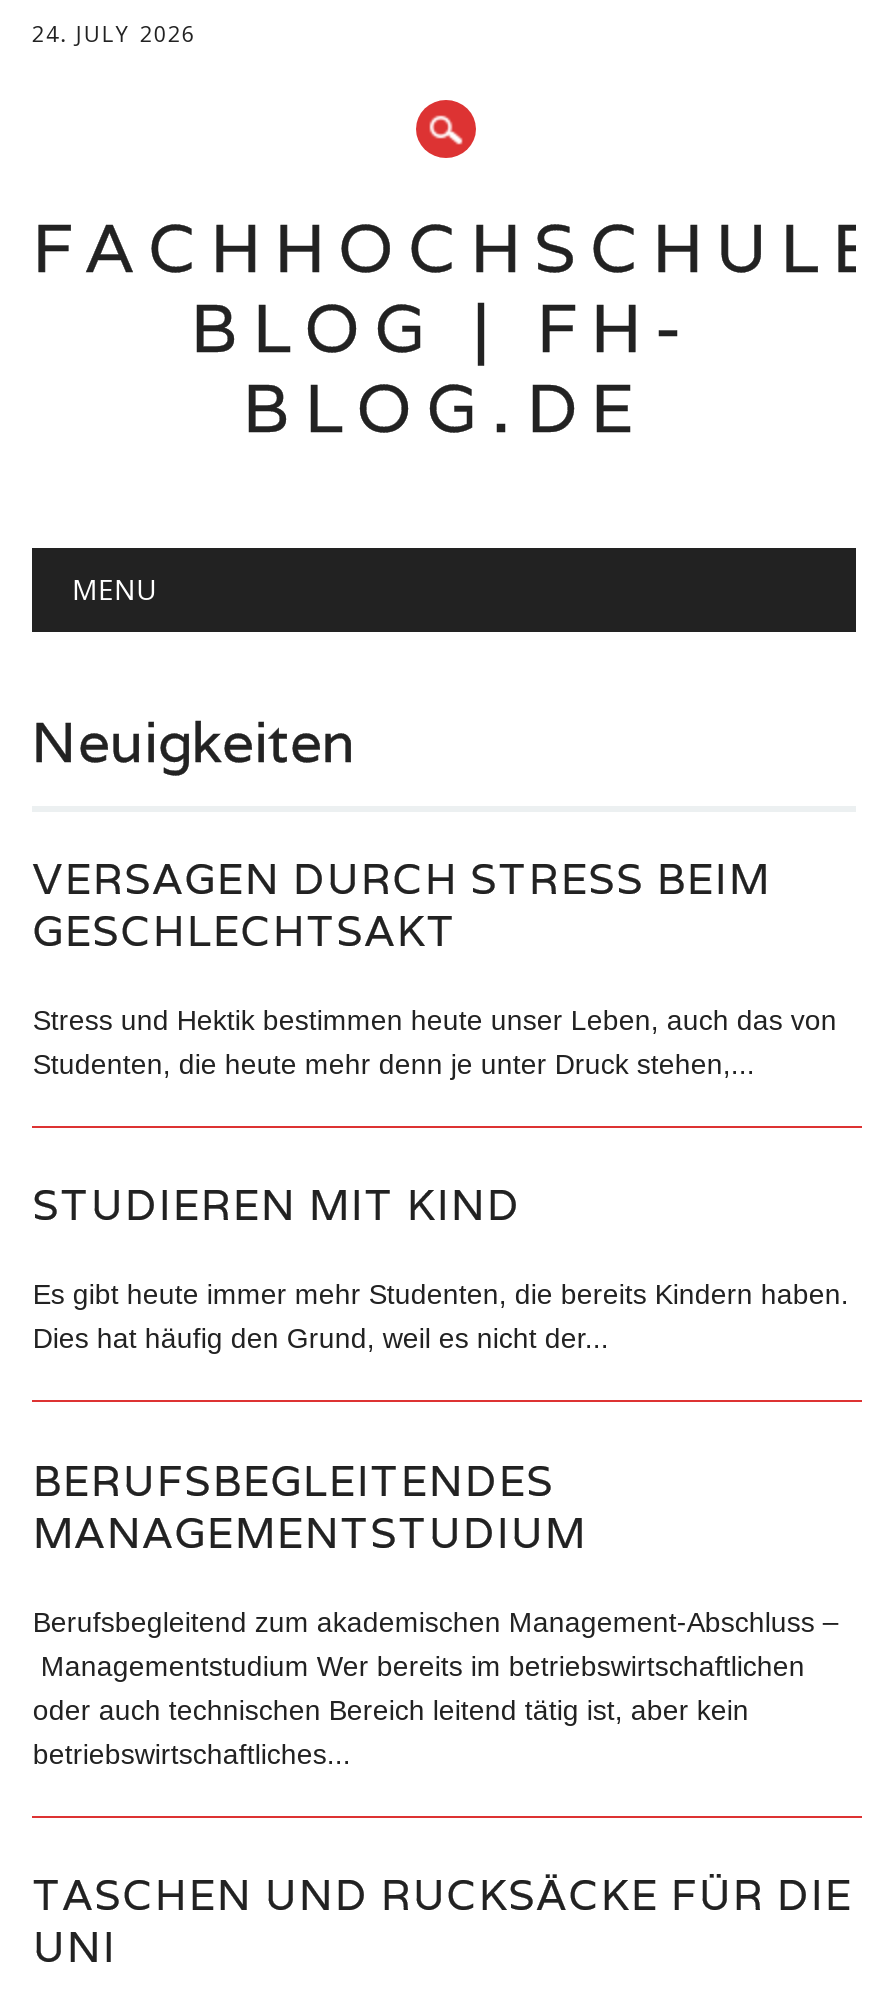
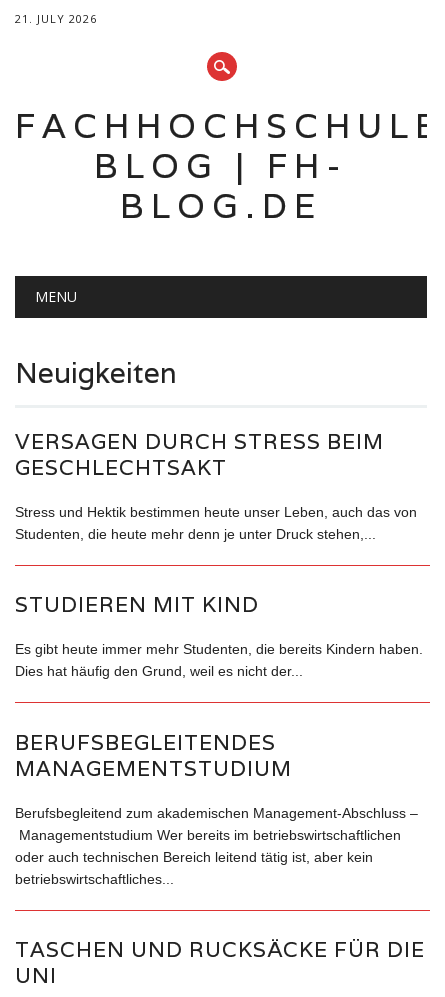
- 24. JULY 2026
+ 21. JULY 2026
